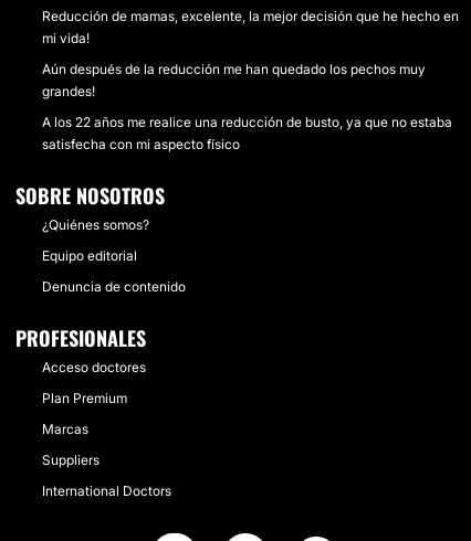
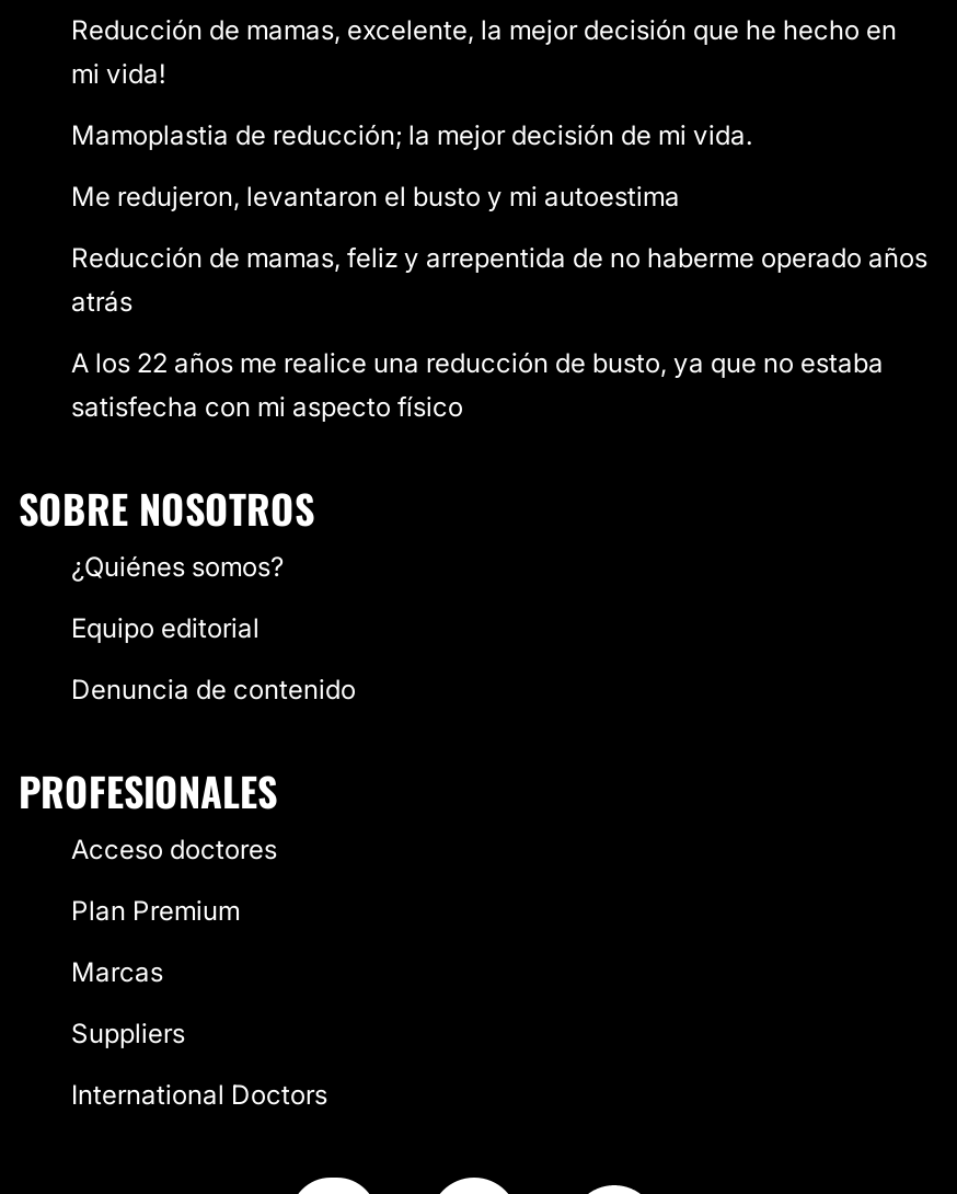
- Aún después de la reducción me han quedado los pechos muy
- grandes!
+ Mamoplastia de reducción; la mejor decisión de mi vida.
+ Me redujeron, levantaron el busto y mi autoestima
+ Reducción de mamas, feliz y arrepentida de no haberme operado años
+ atrás
